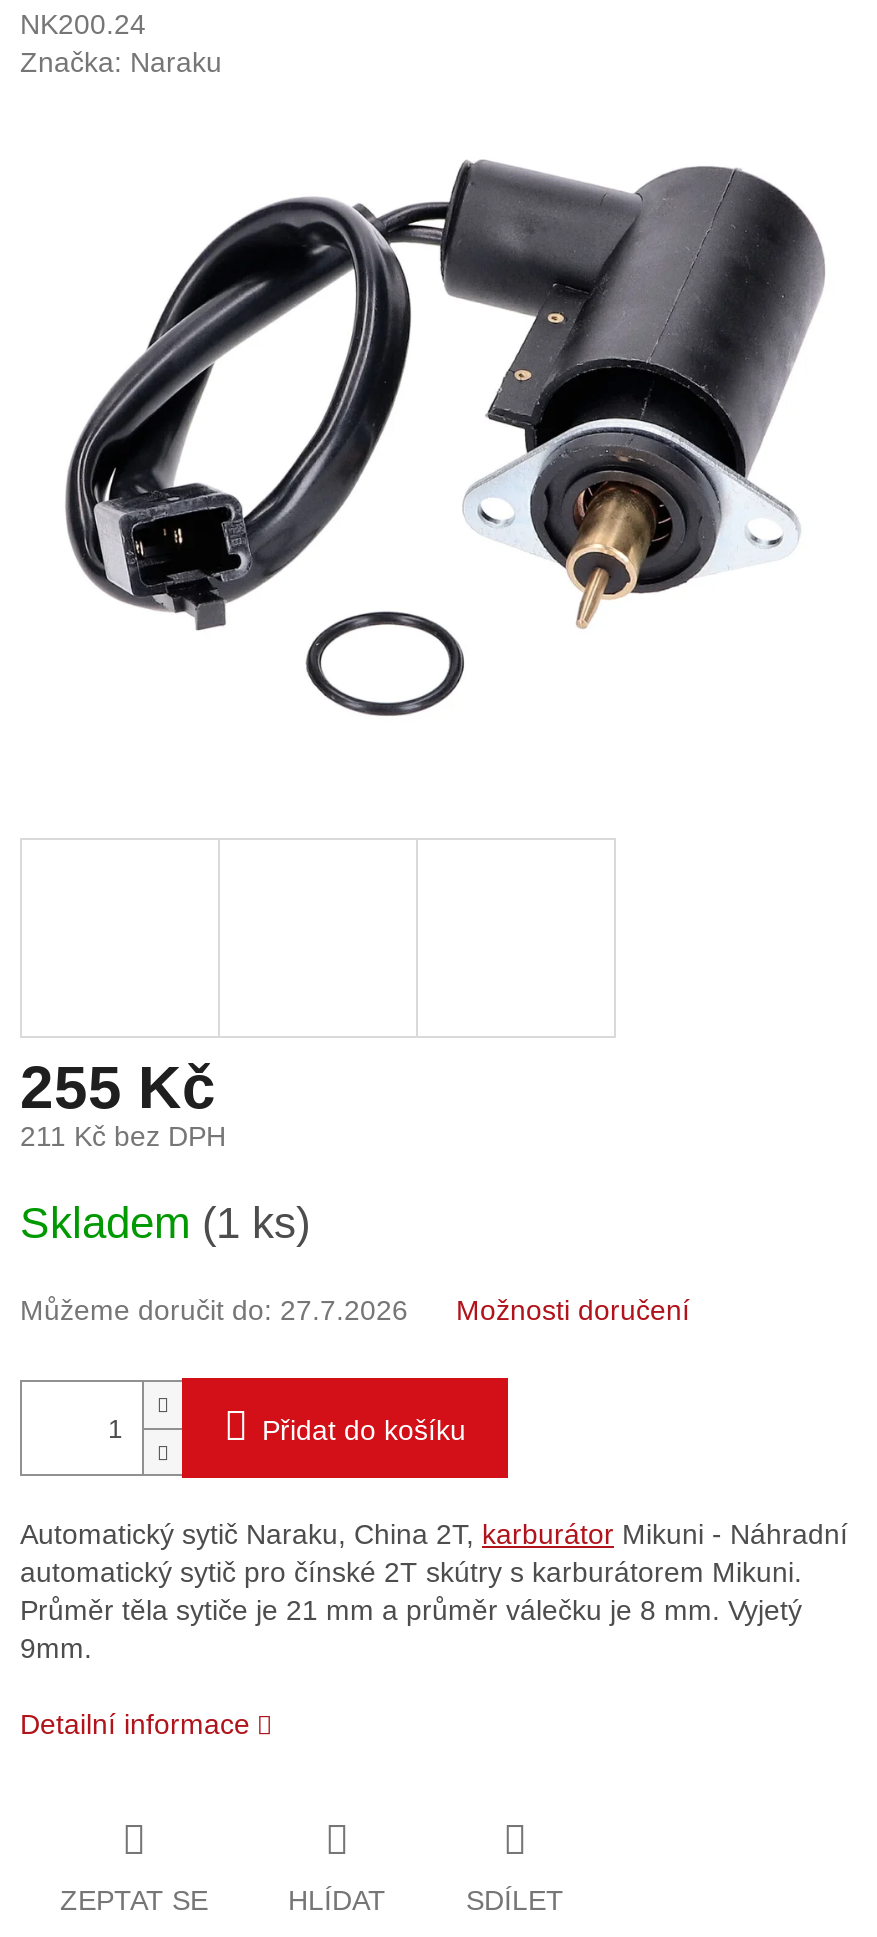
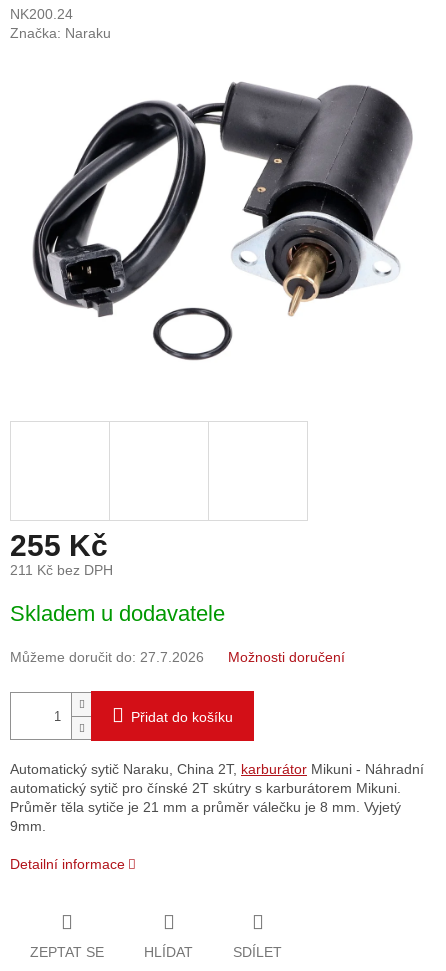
- Skladem (1 ks)
+ Skladem u dodavatele
